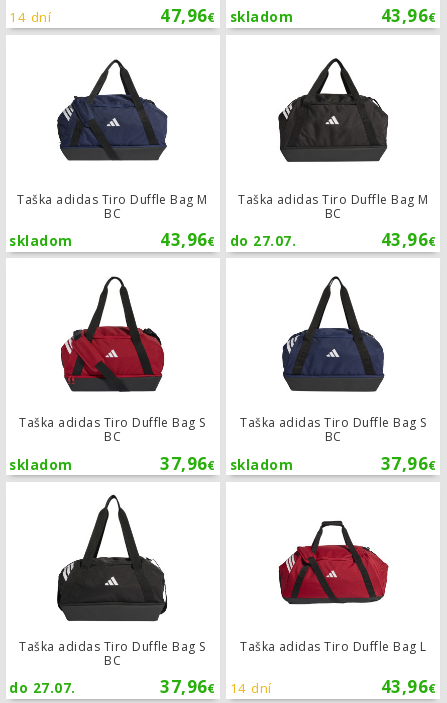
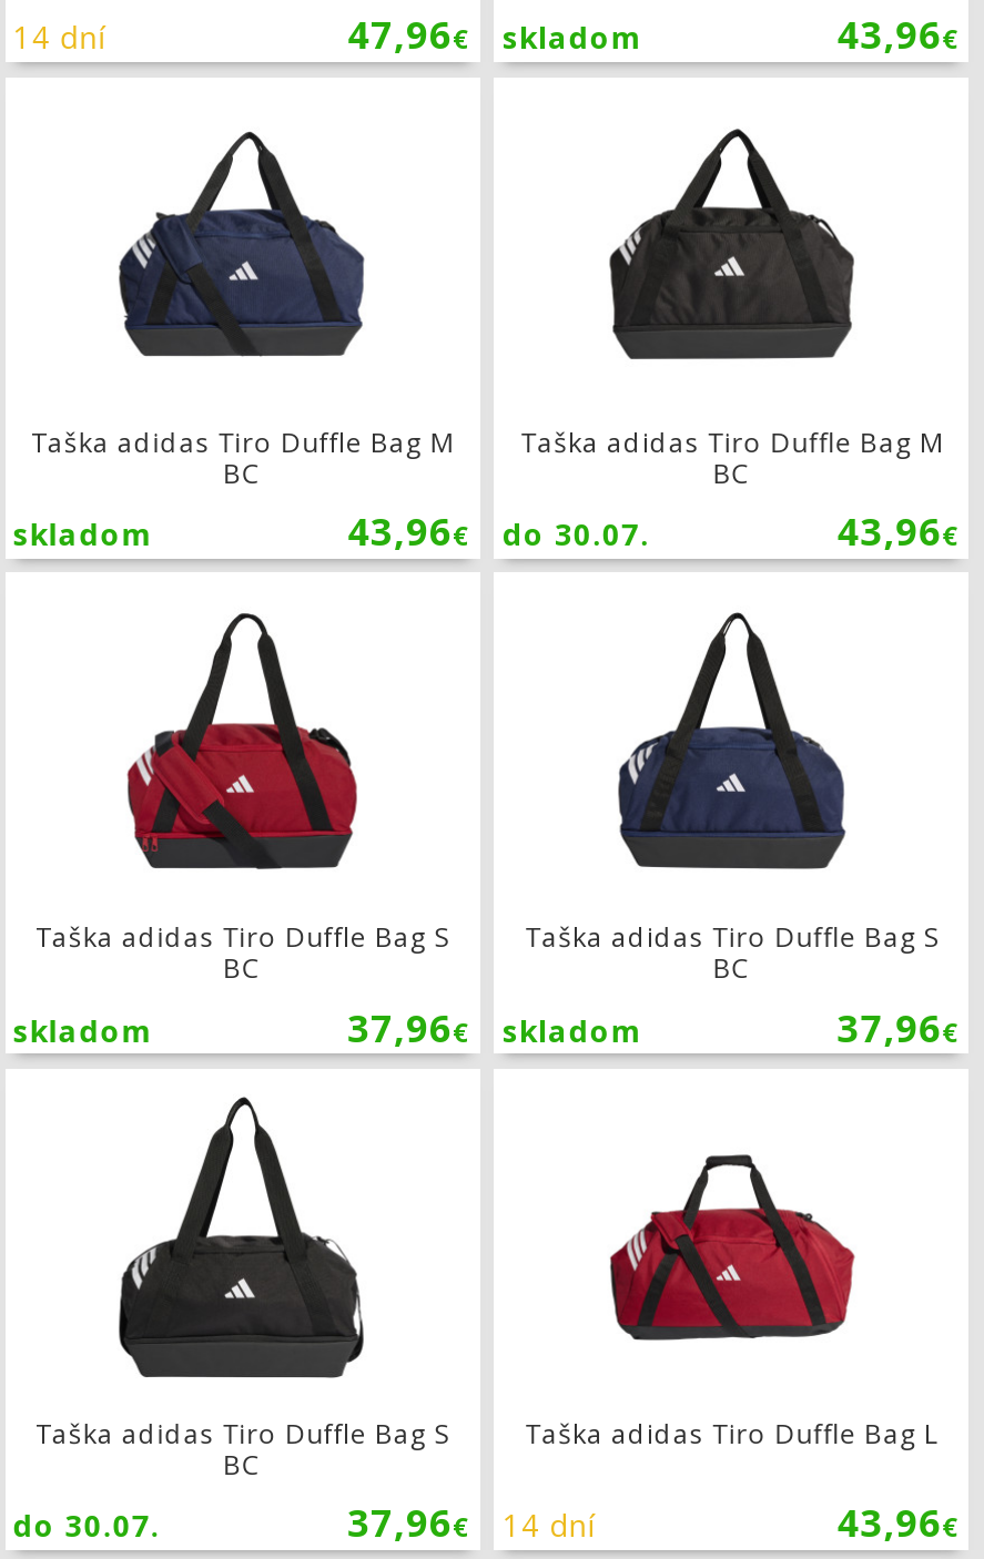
- 43,96€ do 27.07.
+ 43,96€ do 30.07.

- do 27.07.
+ do 30.07.
